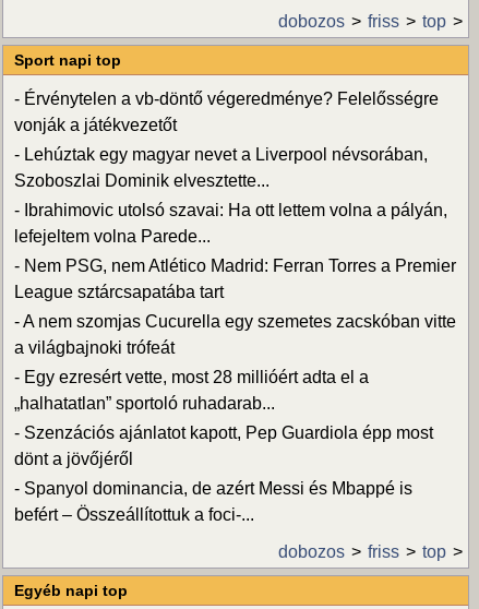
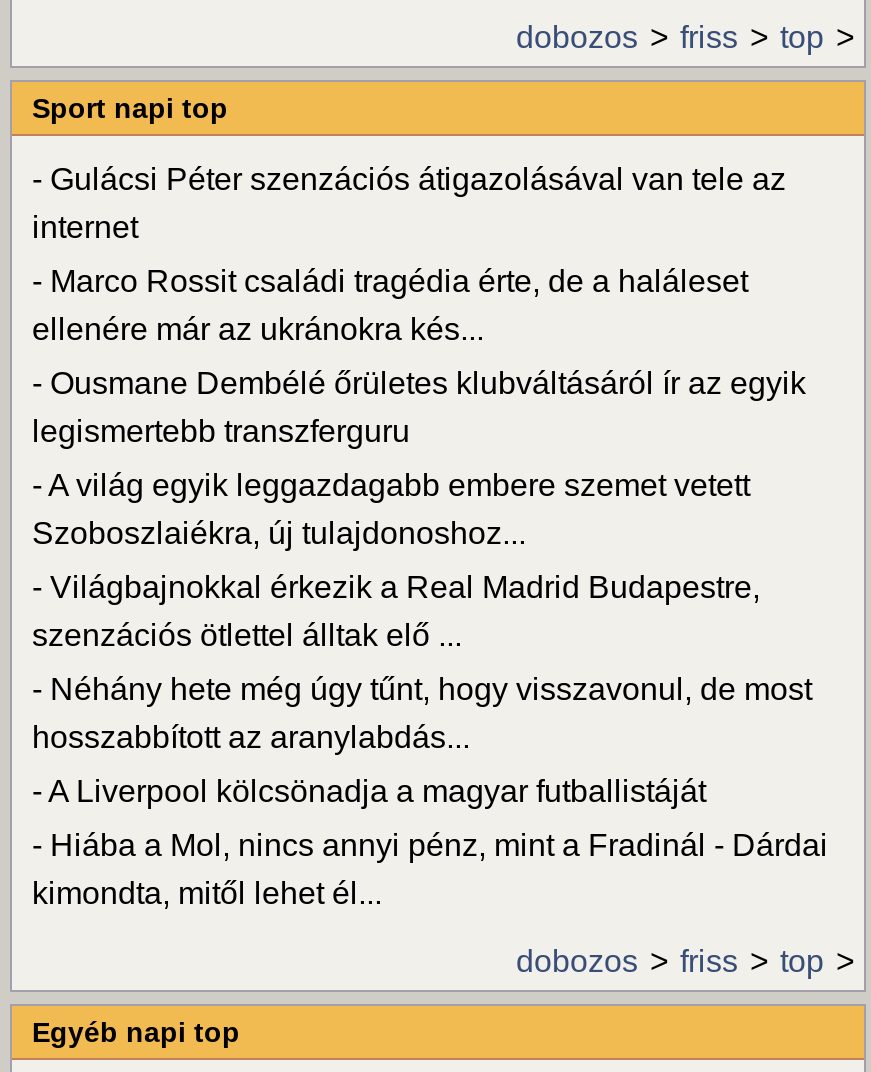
- - Érvénytelen a vb-döntő végeredménye? Felelősségre
- vonják a játékvezetőt
+ - Gulácsi Péter szenzációs átigazolásával van tele az
+ internet

- - Lehúztak egy magyar nevet a Liverpool névsorában,
- Szoboszlai Dominik elvesztette...
+ - Marco Rossit családi tragédia érte, de a haláleset
+ ellenére már az ukránokra kés...

- - Ibrahimovic utolsó szavai: Ha ott lettem volna a pályán,
- lefejeltem volna Parede...
+ - Ousmane Dembélé őrületes klubváltásáról ír az egyik
+ legismertebb transzferguru

- - Nem PSG, nem Atlético Madrid: Ferran Torres a Premier
- League sztárcsapatába tart
+ - A világ egyik leggazdagabb embere szemet vetett
+ Szoboszlaiékra, új tulajdonoshoz...

- - A nem szomjas Cucurella egy szemetes zacskóban vitte
- a világbajnoki trófeát
+ - Világbajnokkal érkezik a Real Madrid Budapestre,
+ szenzációs ötlettel álltak elő ...

- - Egy ezresért vette, most 28 millióért adta el a
- „halhatatlan” sportoló ruhadarab...
+ - Néhány hete még úgy tűnt, hogy visszavonul, de most
+ hosszabbított az aranylabdás...

- - Szenzációs ajánlatot kapott, Pep Guardiola épp most
- dönt a jövőjéről
+ - A Liverpool kölcsönadja a magyar futballistáját

- - Spanyol dominancia, de azért Messi és Mbappé is
- befért – Összeállítottuk a foci-...
+ - Hiába a Mol, nincs annyi pénz, mint a Fradinál - Dárdai
+ kimondta, mitől lehet él...
